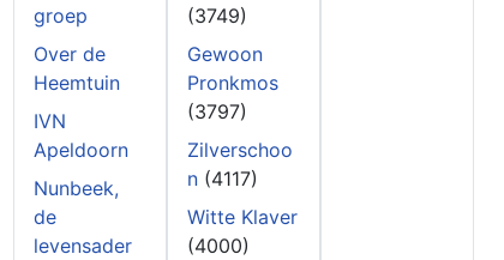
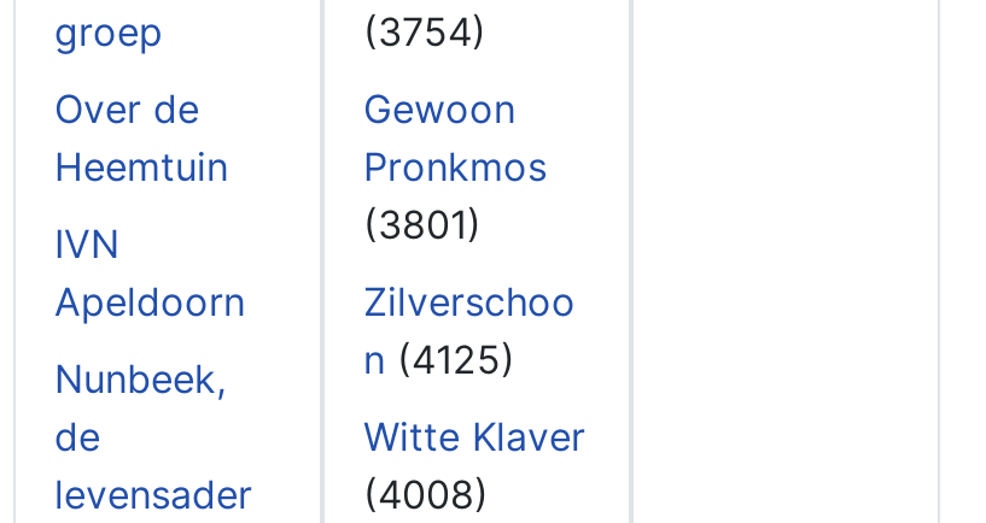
- (3749)
+ (3754)

- (3797)
+ (3801)

- n (4117)
+ n (4125)

- (4000)
+ (4008)
